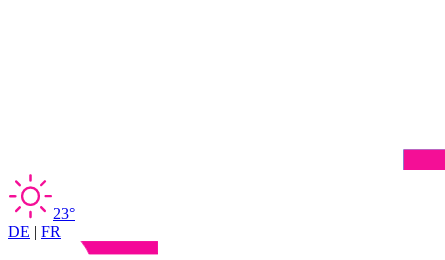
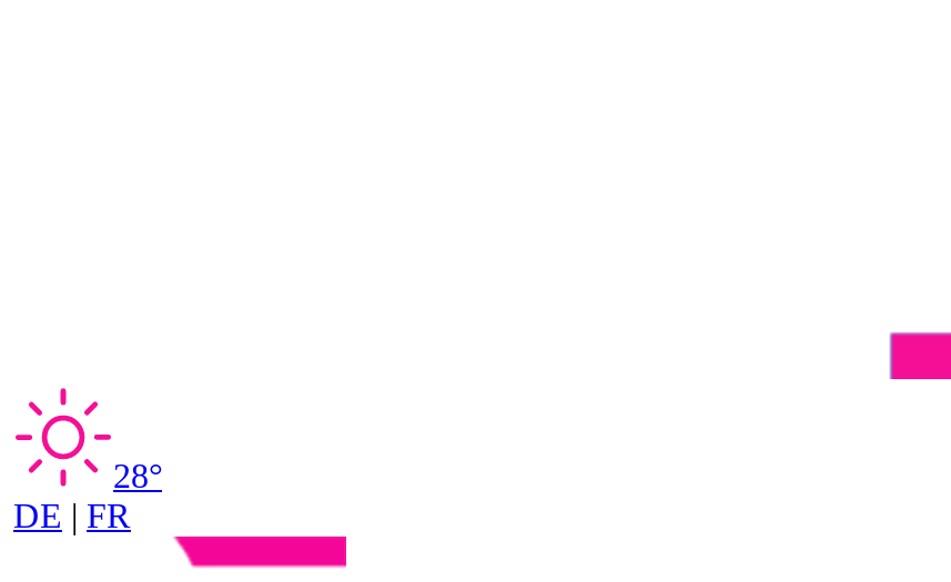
- 23°
+ 28°
